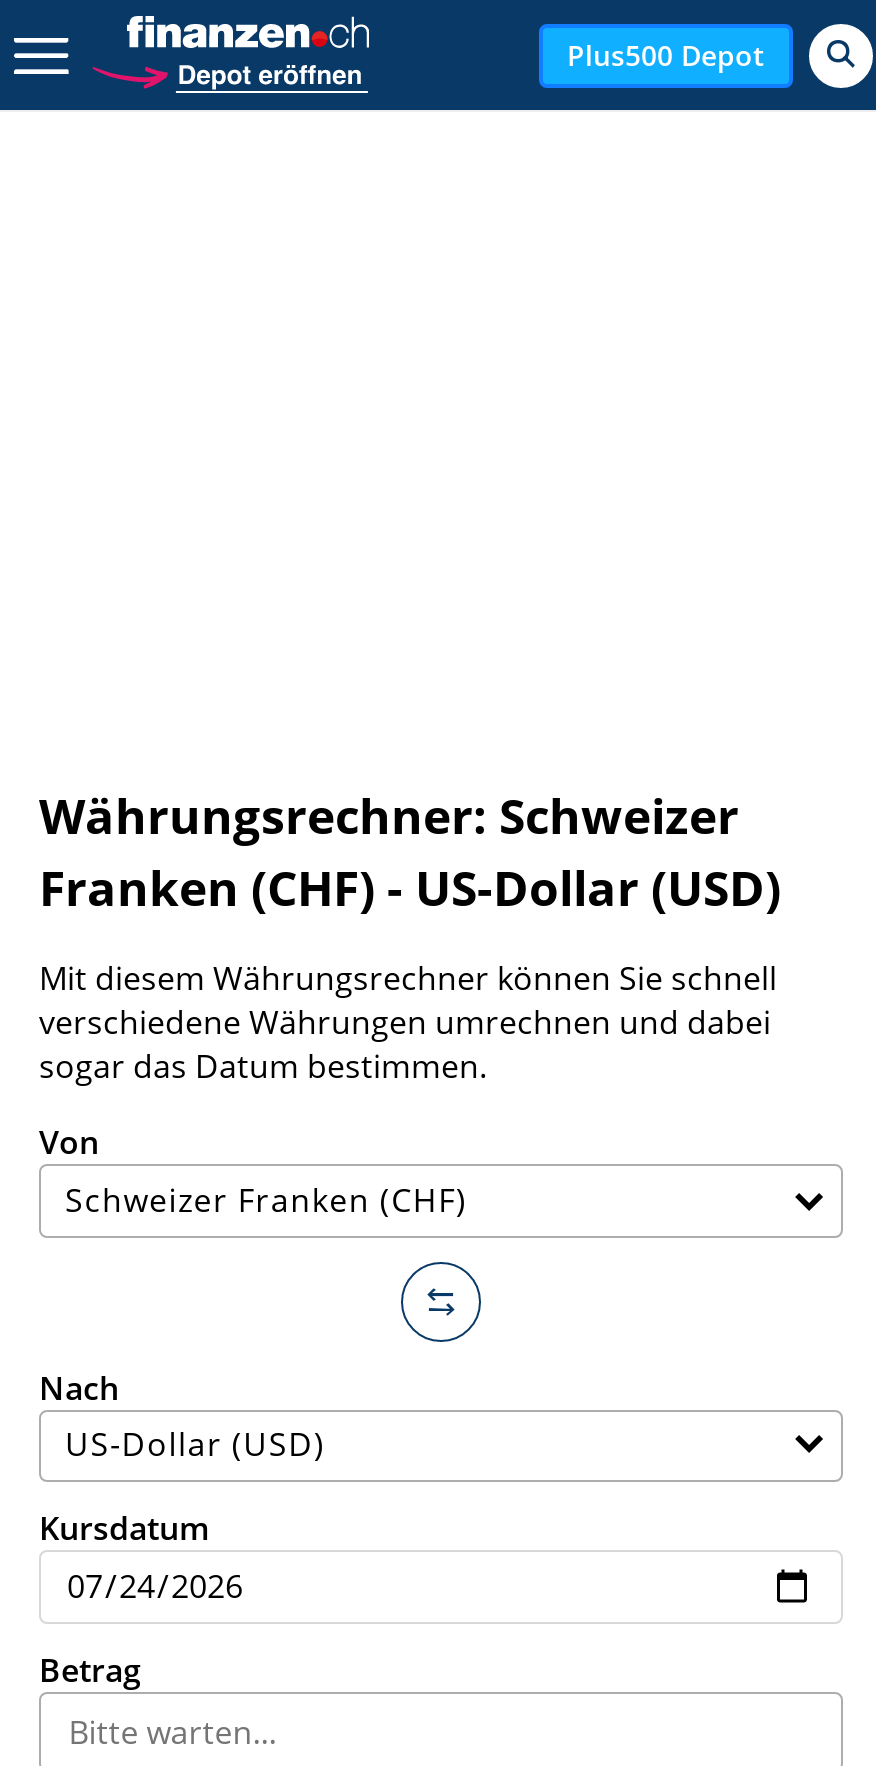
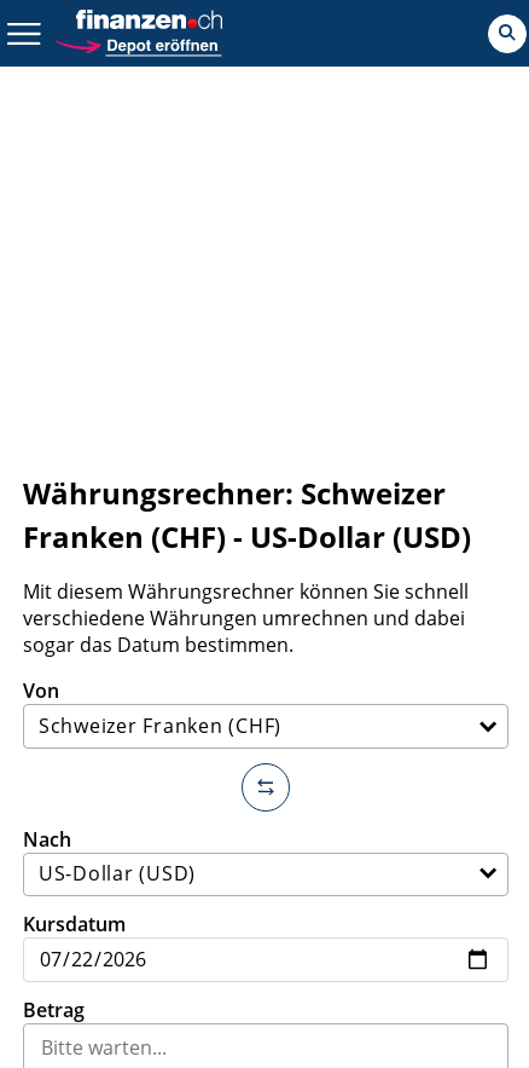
- Plus500 Depot
